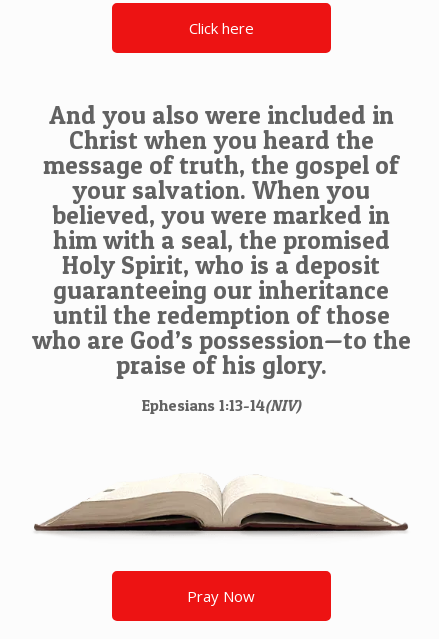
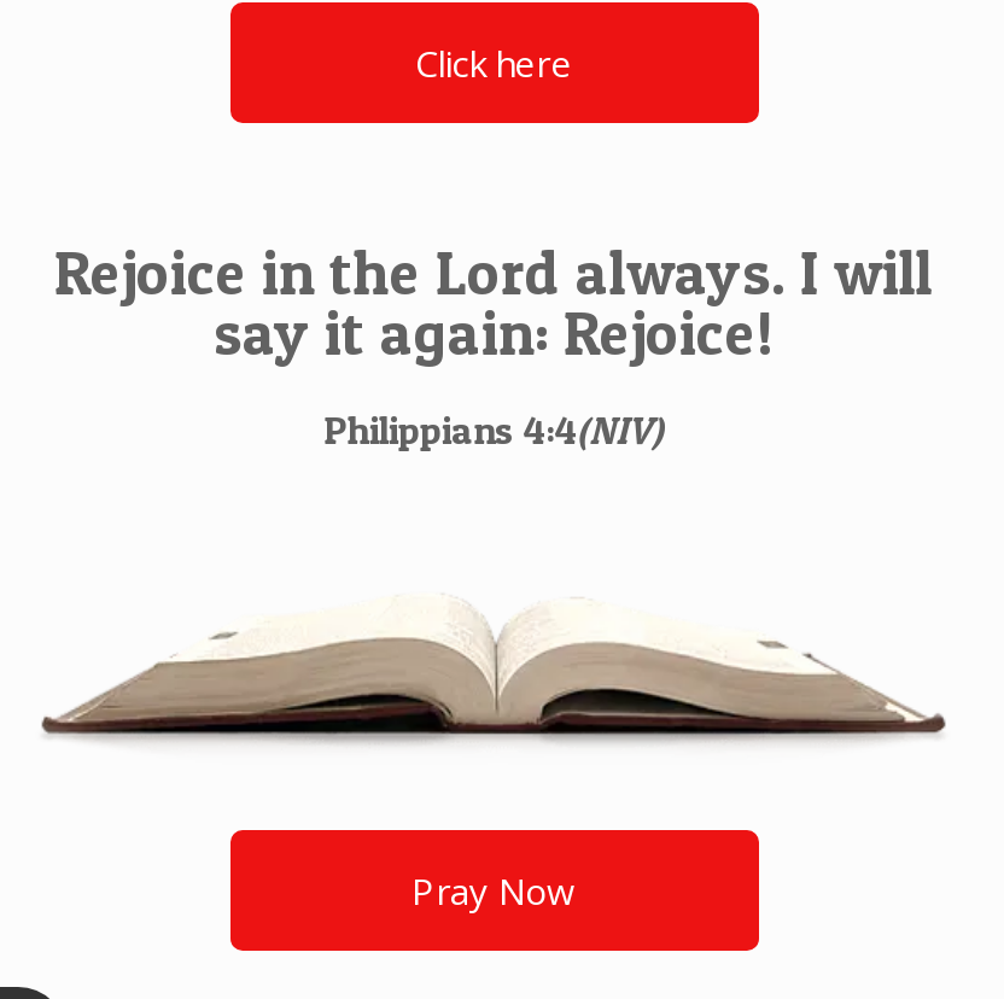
- And you also were included in
- Christ when you heard the
- message of truth, the gospel of
- your salvation. When you
- believed, you were marked in
- him with a seal, the promised
- Holy Spirit, who is a deposit
- guaranteeing our inheritance
- until the redemption of those
- who are God’s possession—to the
- praise of his glory.
+ Rejoice in the Lord always. I will
+ say it again: Rejoice!

- Ephesians 1:13-14(NIV)
+ Philippians 4:4(NIV)
